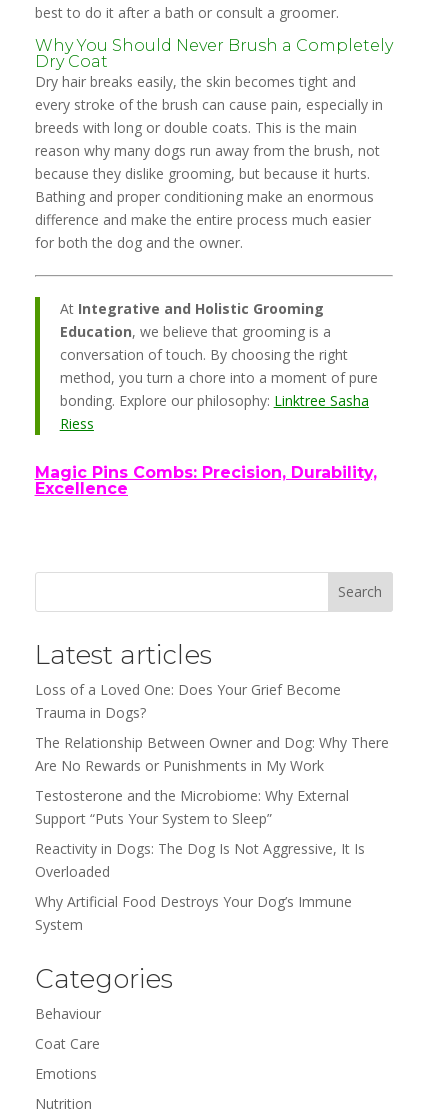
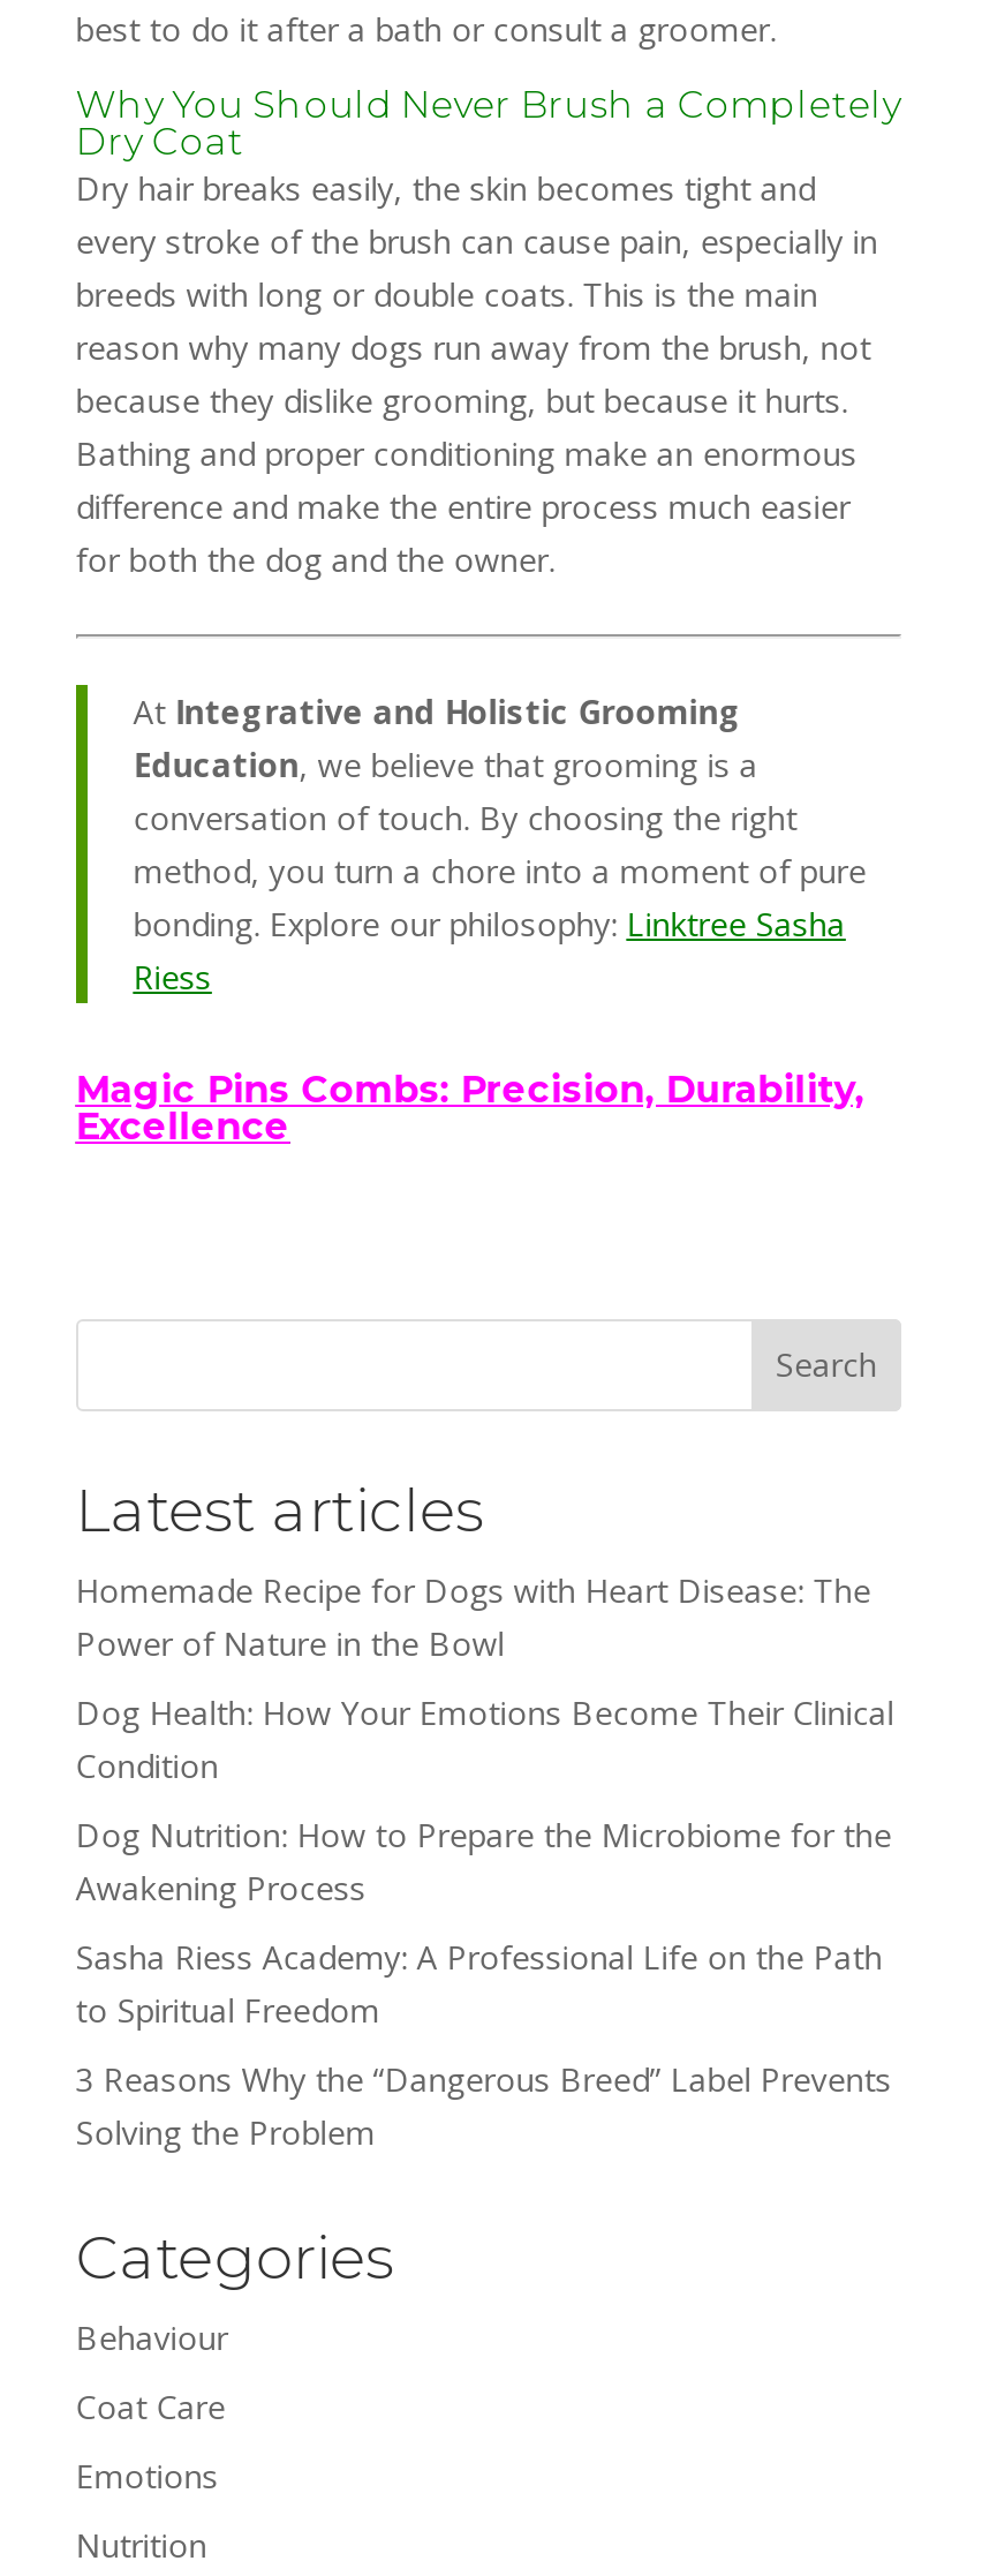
- Loss of a Loved One: Does Your Grief Become
- Trauma in Dogs?
+ Homemade Recipe for Dogs with Heart Disease: The
+ Power of Nature in the Bowl

- The Relationship Between Owner and Dog: Why There
- Are No Rewards or Punishments in My Work
+ Dog Health: How Your Emotions Become Their Clinical
+ Condition

- Testosterone and the Microbiome: Why External
- Support “Puts Your System to Sleep”
+ Dog Nutrition: How to Prepare the Microbiome for the
+ Awakening Process

- Reactivity in Dogs: The Dog Is Not Aggressive, It Is
- Overloaded
+ Sasha Riess Academy: A Professional Life on the Path
+ to Spiritual Freedom

- Why Artificial Food Destroys Your Dog’s Immune
- System
+ 3 Reasons Why the “Dangerous Breed” Label Prevents
+ Solving the Problem
